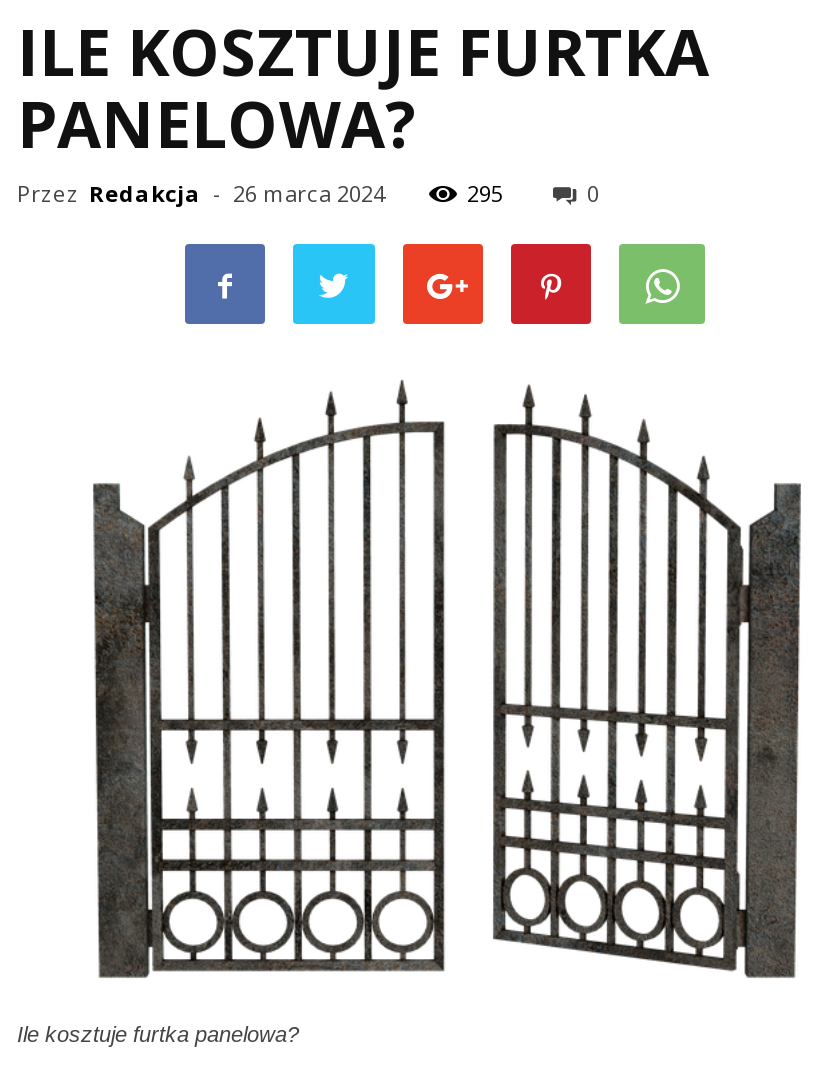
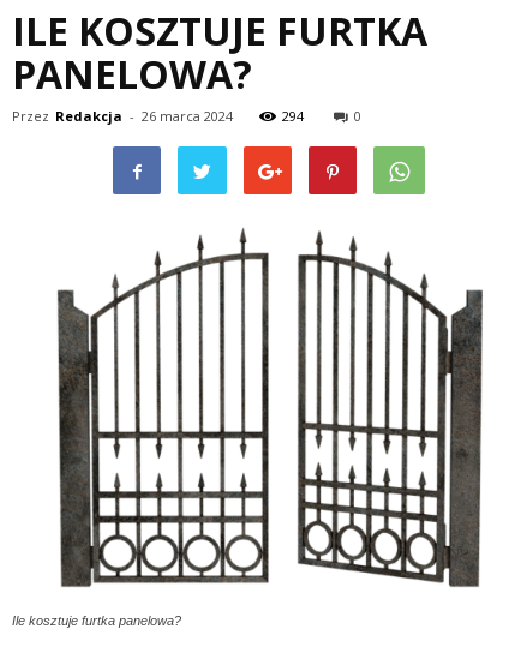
- 295
+ 294
